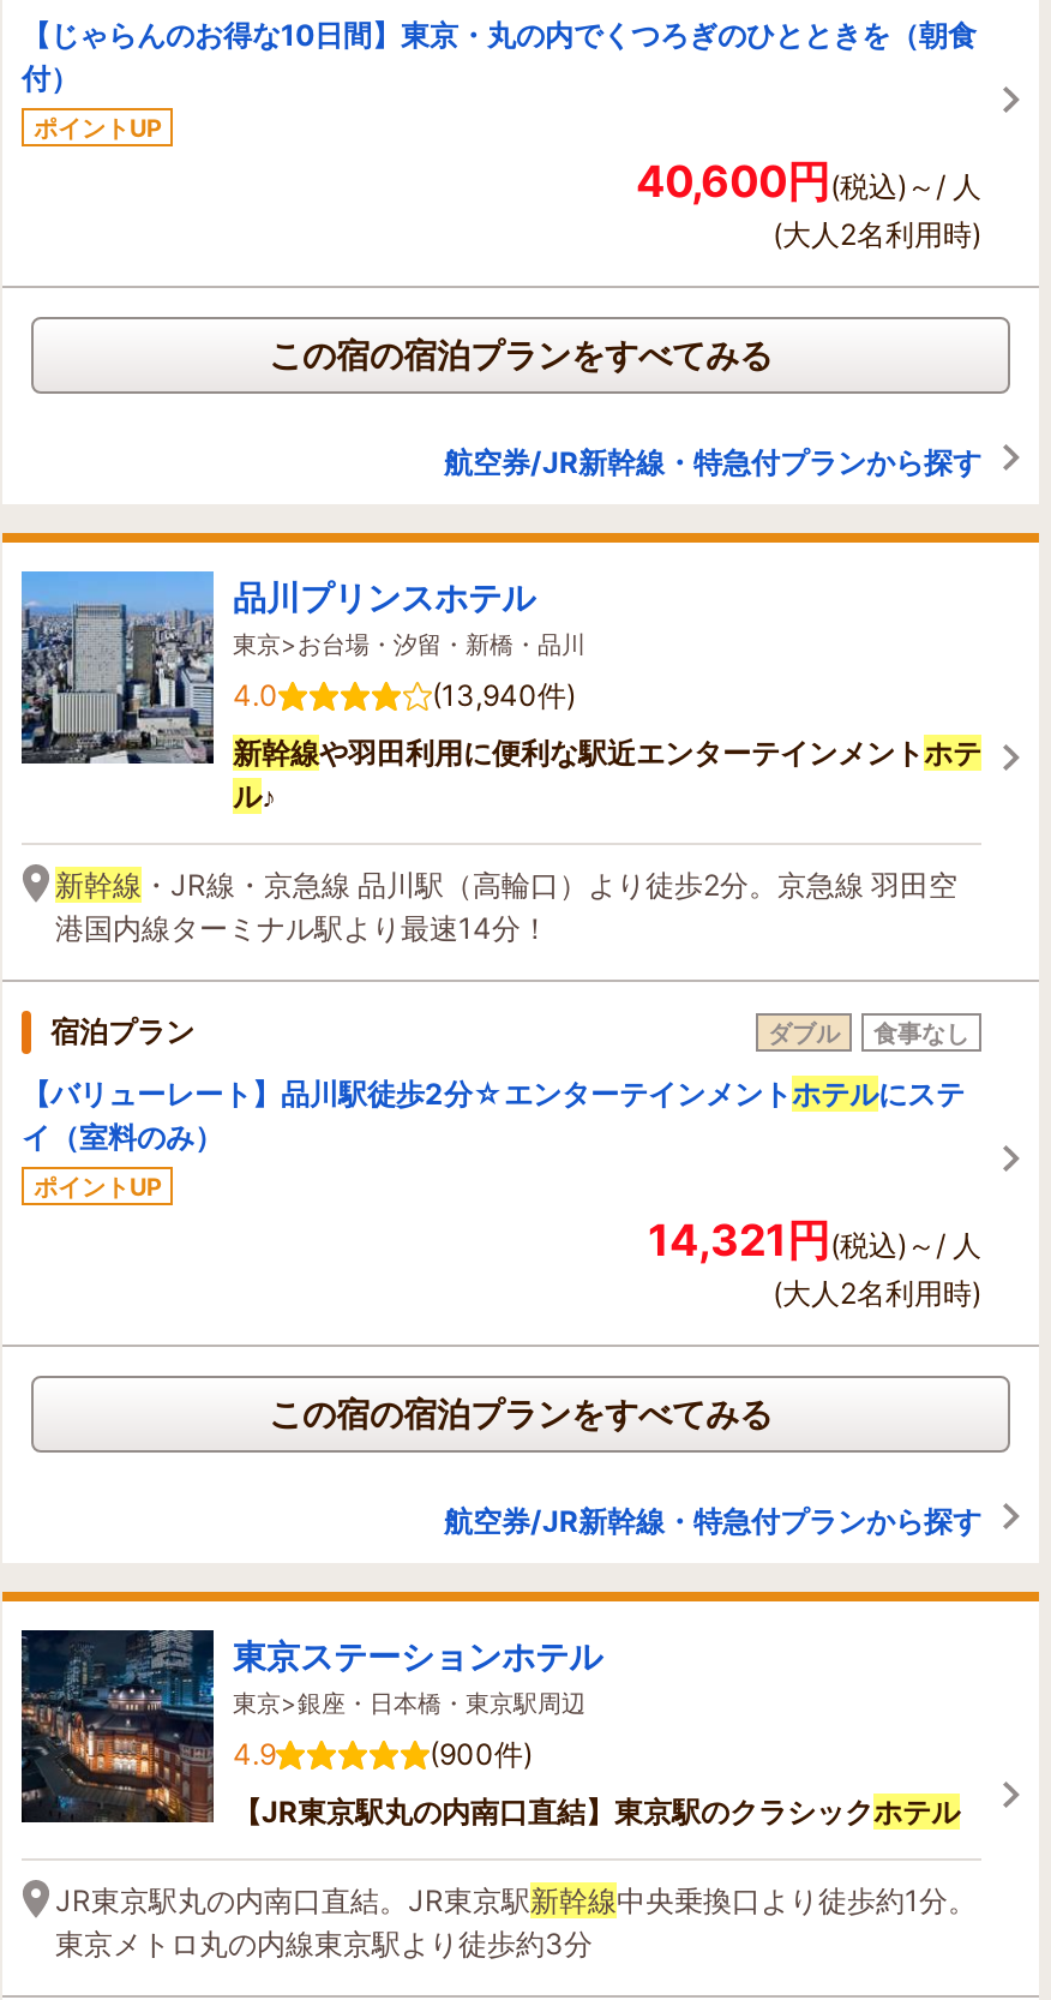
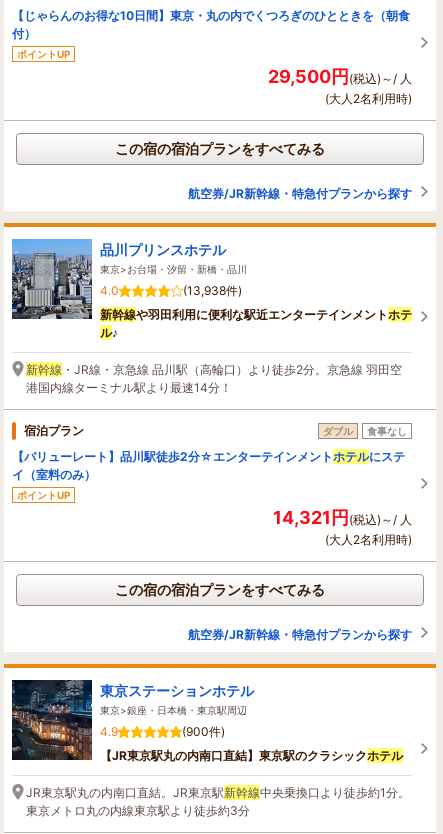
- 40,600円(税込)～/ 人
+ 29,500円(税込)～/ 人

- (13,940件)
+ (13,938件)
